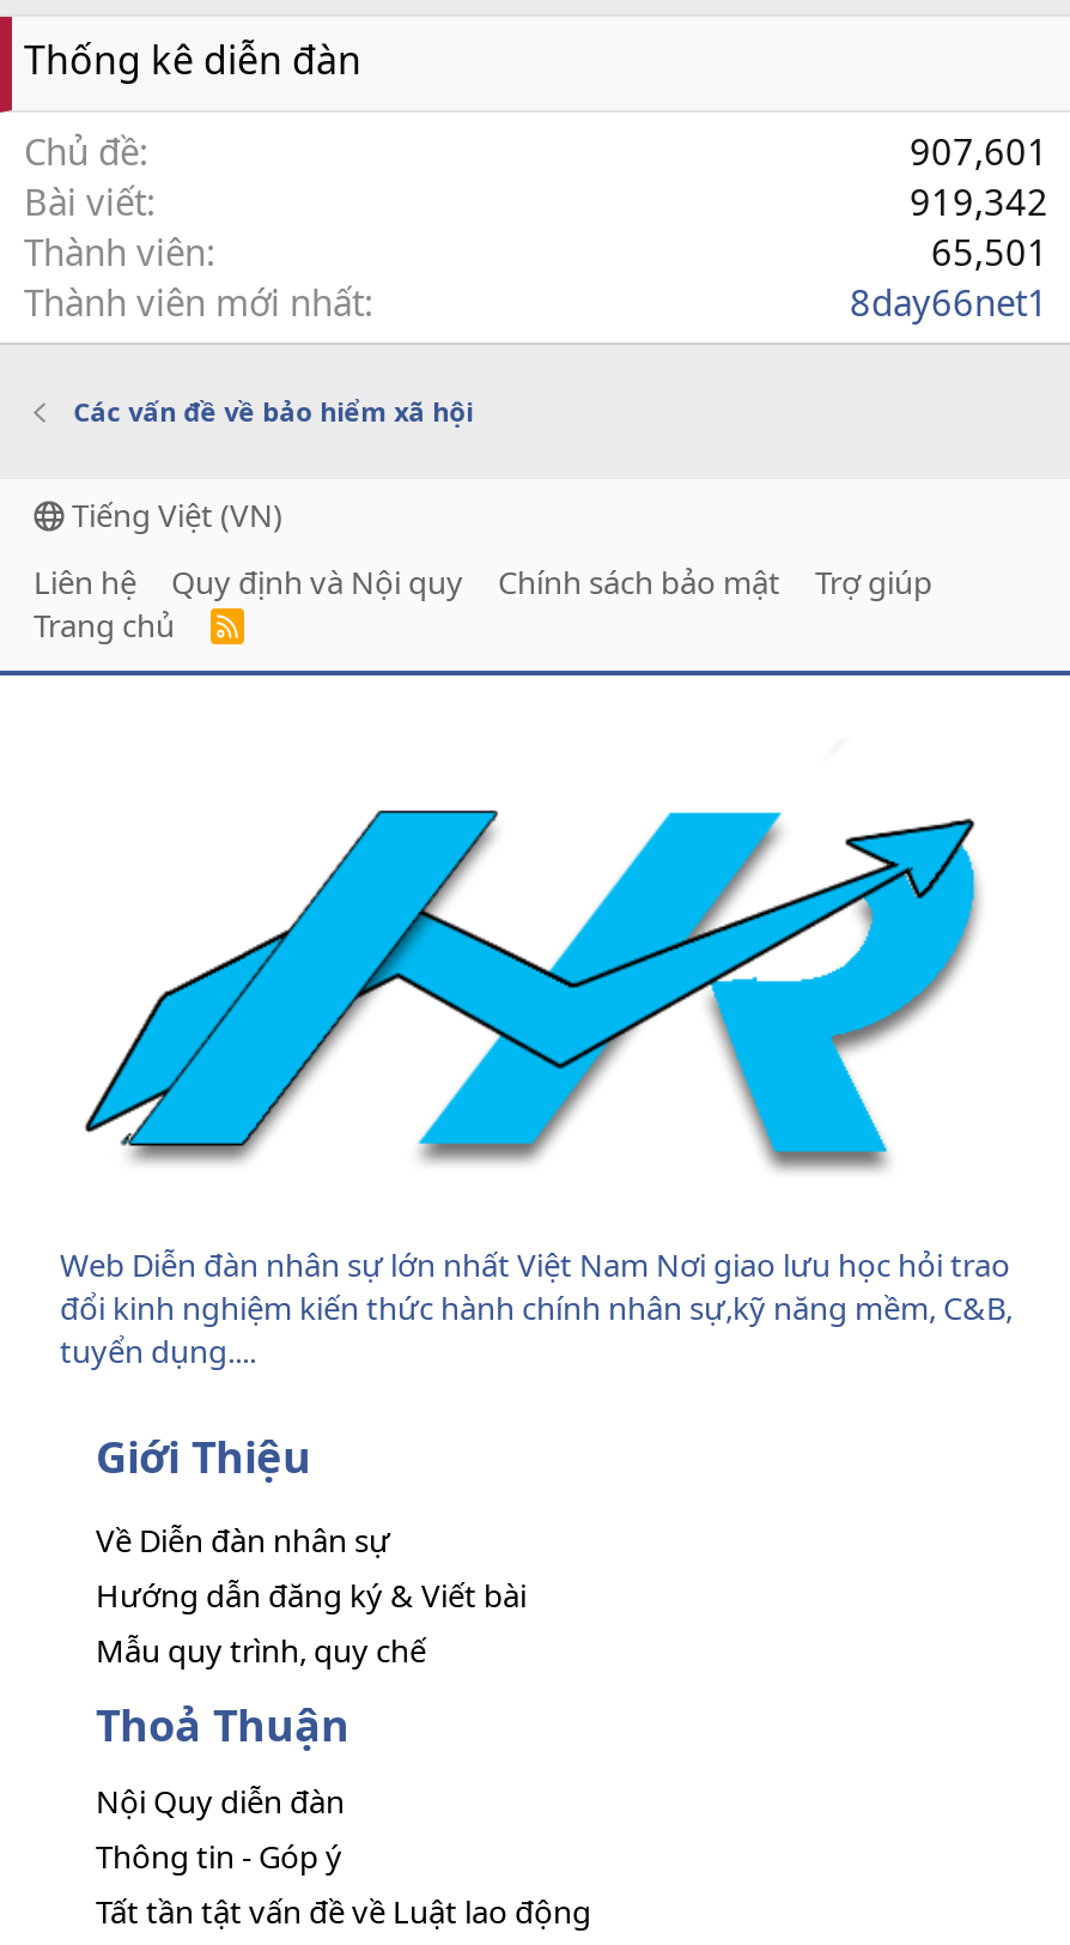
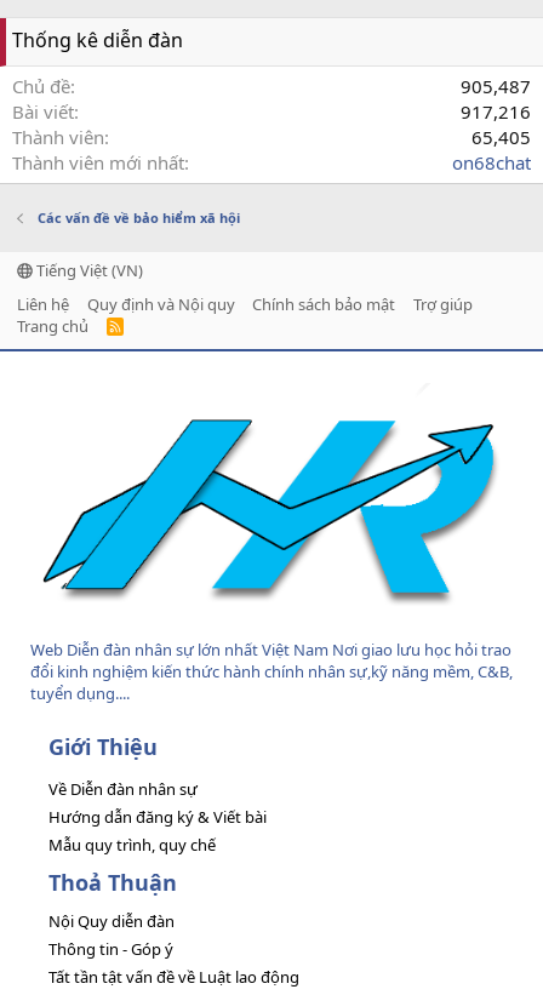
- 907,601
+ 905,487

- 919,342
+ 917,216

- 65,501
+ 65,405

- 8day66net1
+ on68chat
